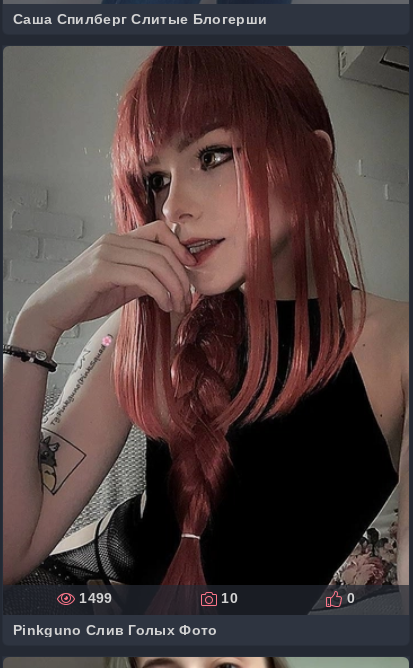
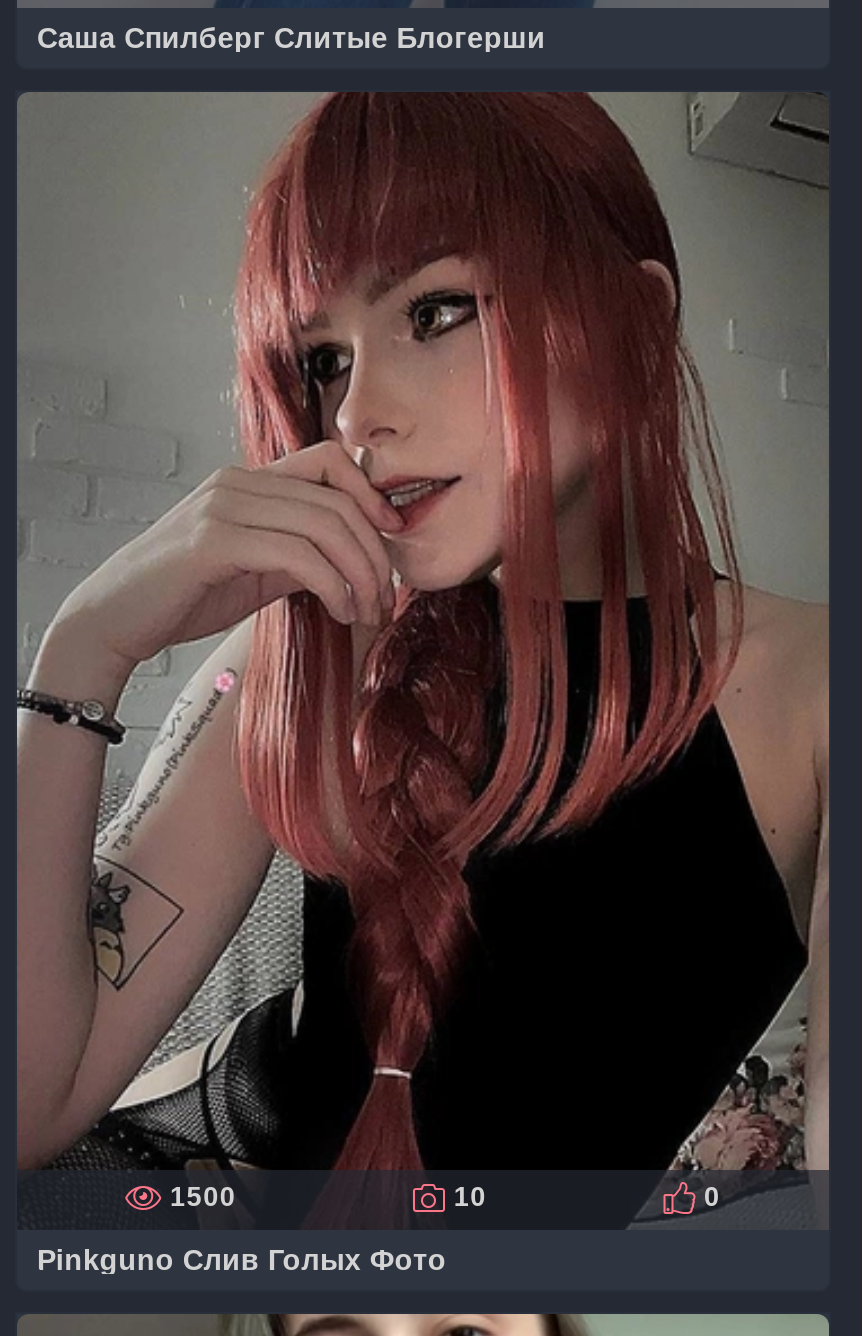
- 1499
+ 1500
